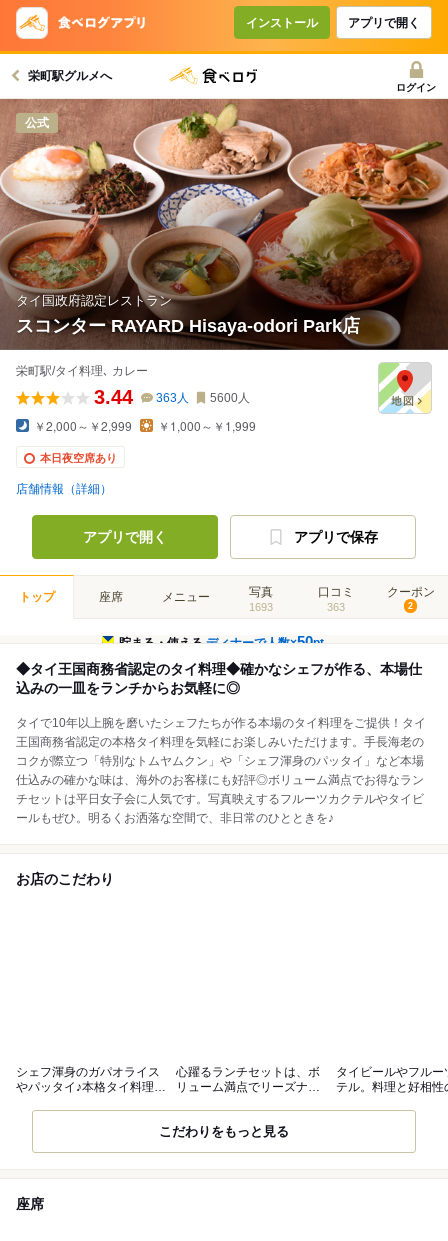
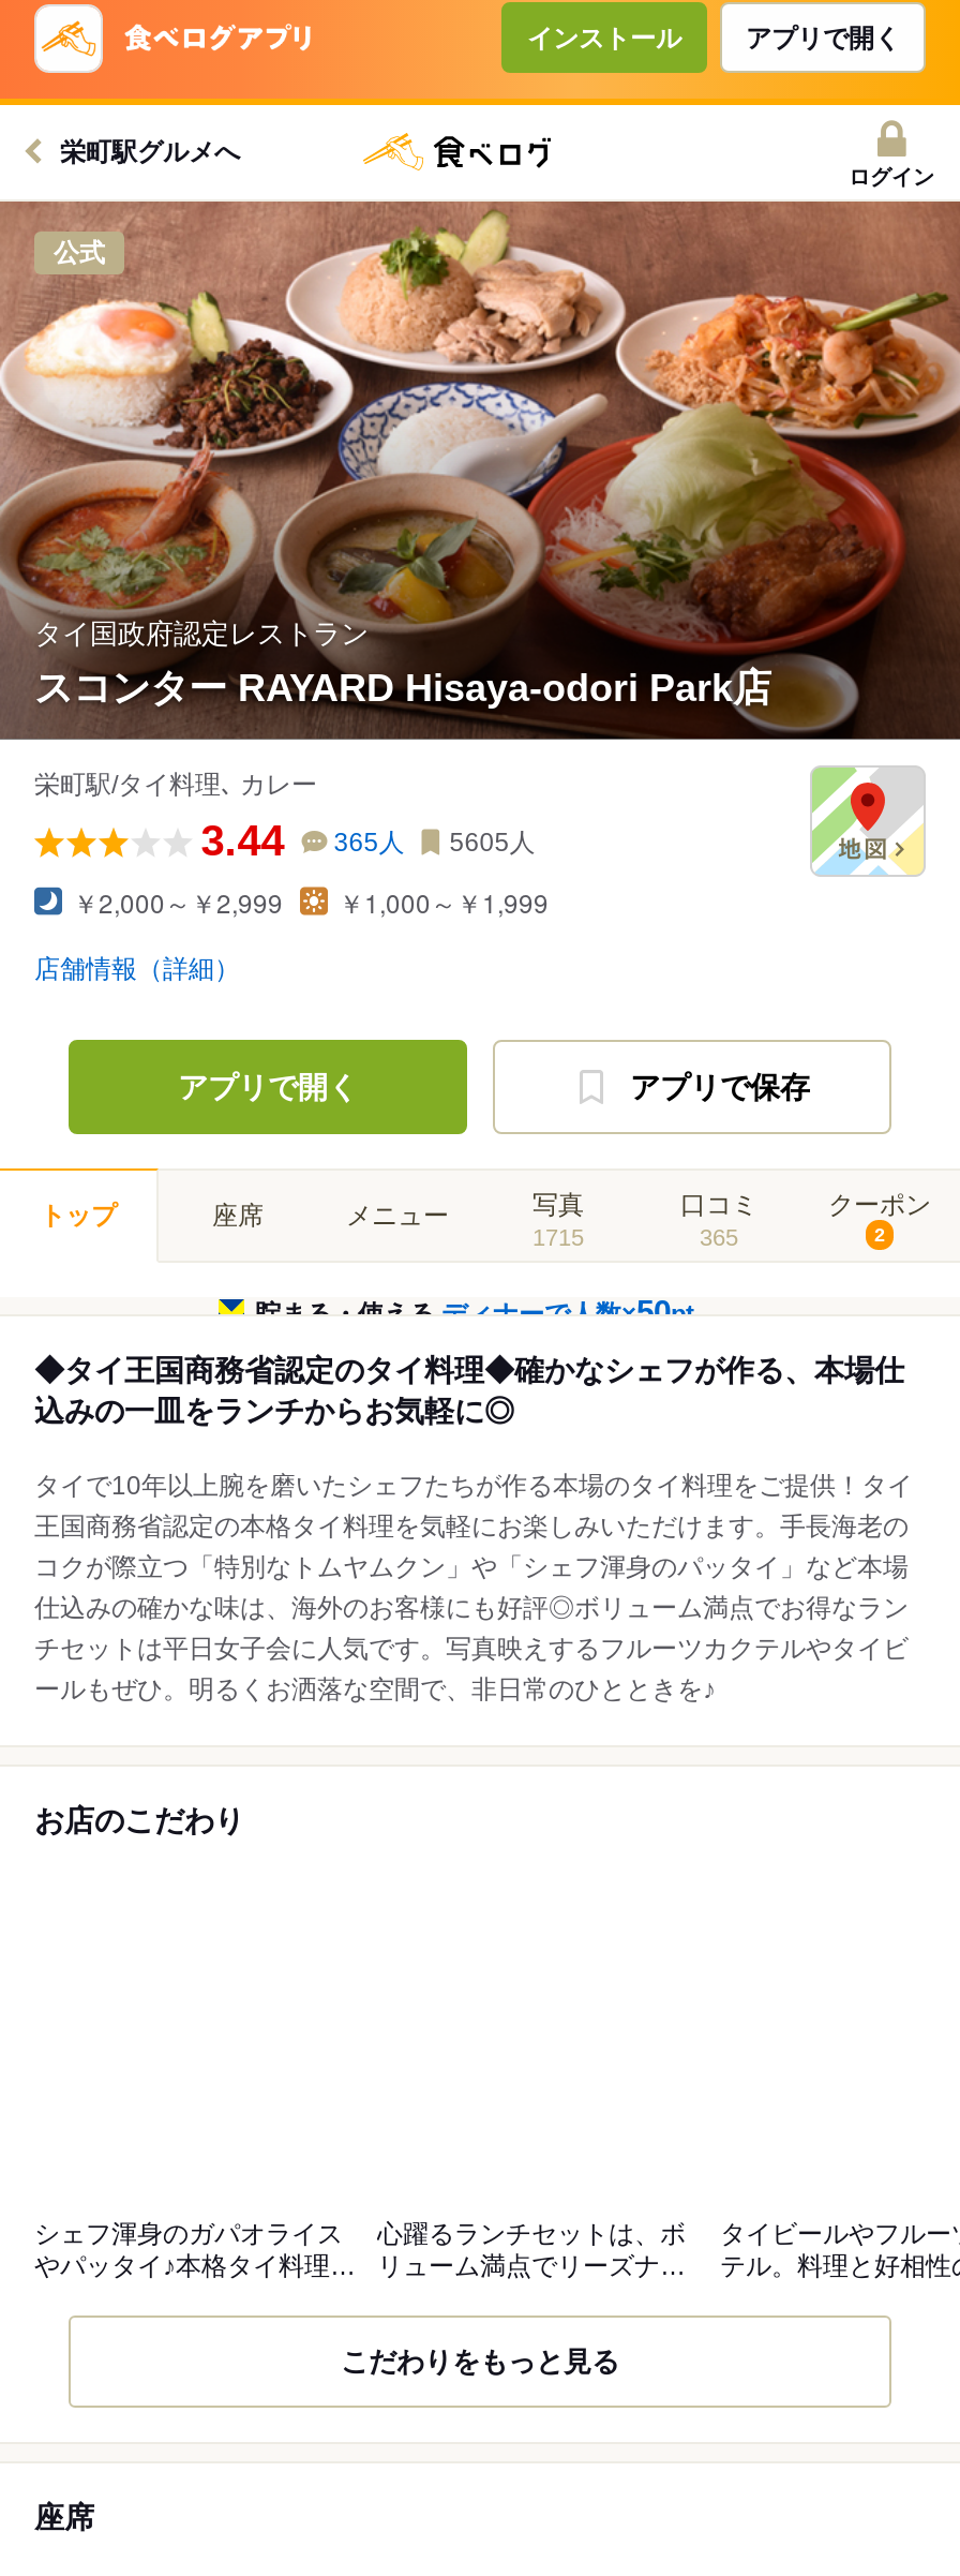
- 363人
+ 365人

- 5600人
+ 5605人

- 本日夜空席あり

- 1693
+ 1715

- 363
+ 365
